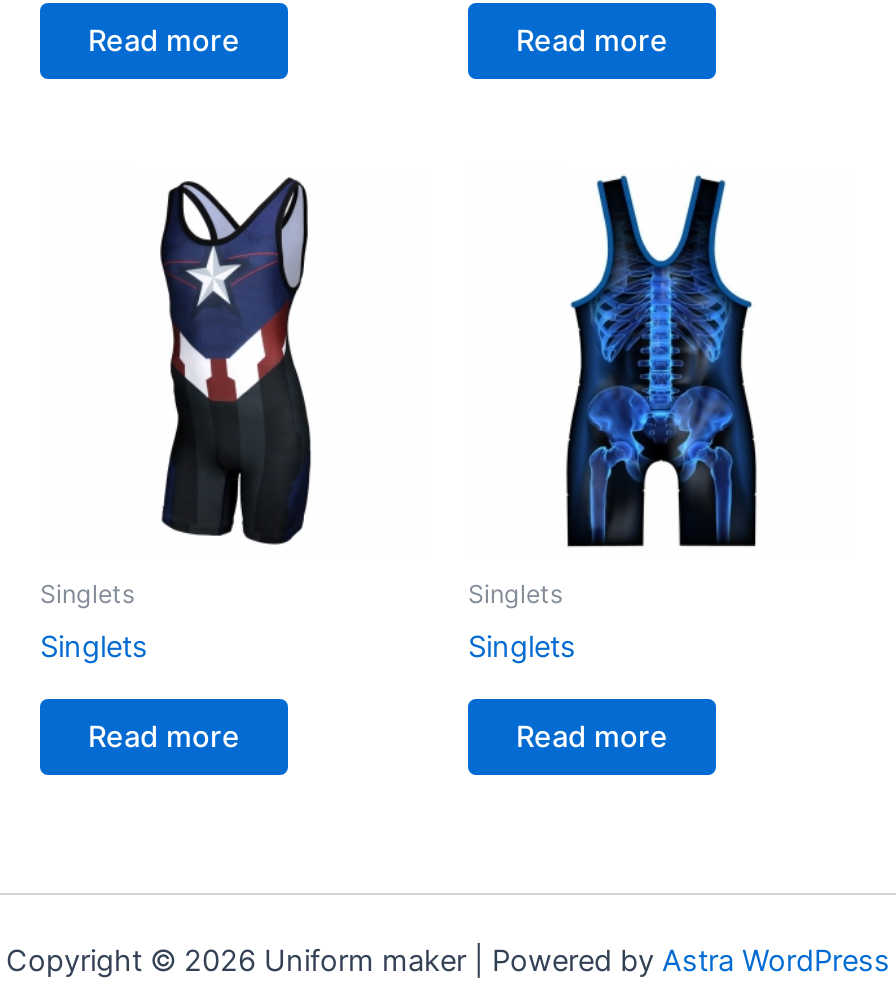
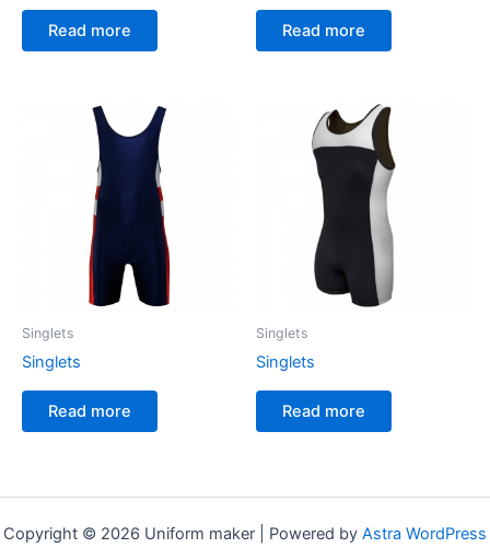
- [image]
+ [image]

- [image]
+ [image]
